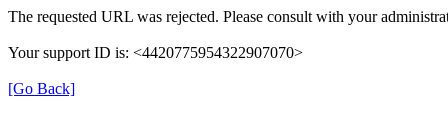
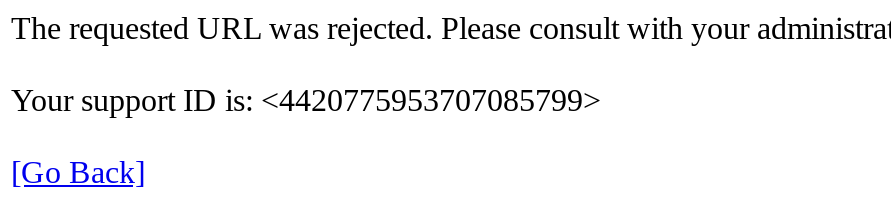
- Your support ID is: <4420775954322907070>
+ Your support ID is: <4420775953707085799>
